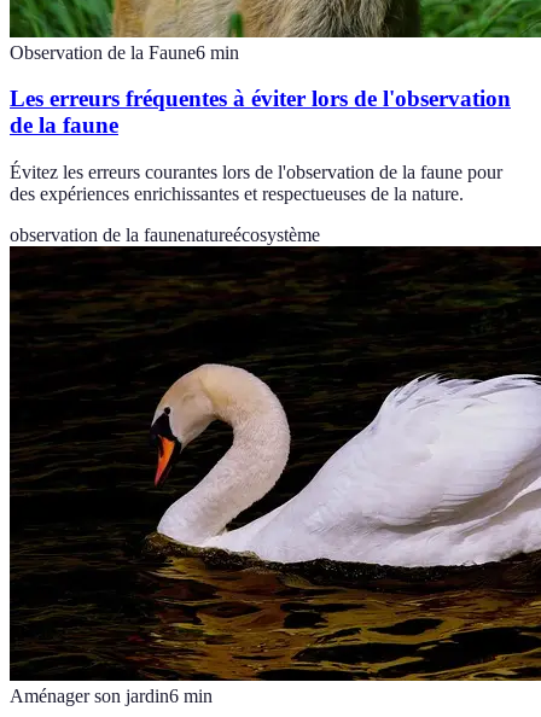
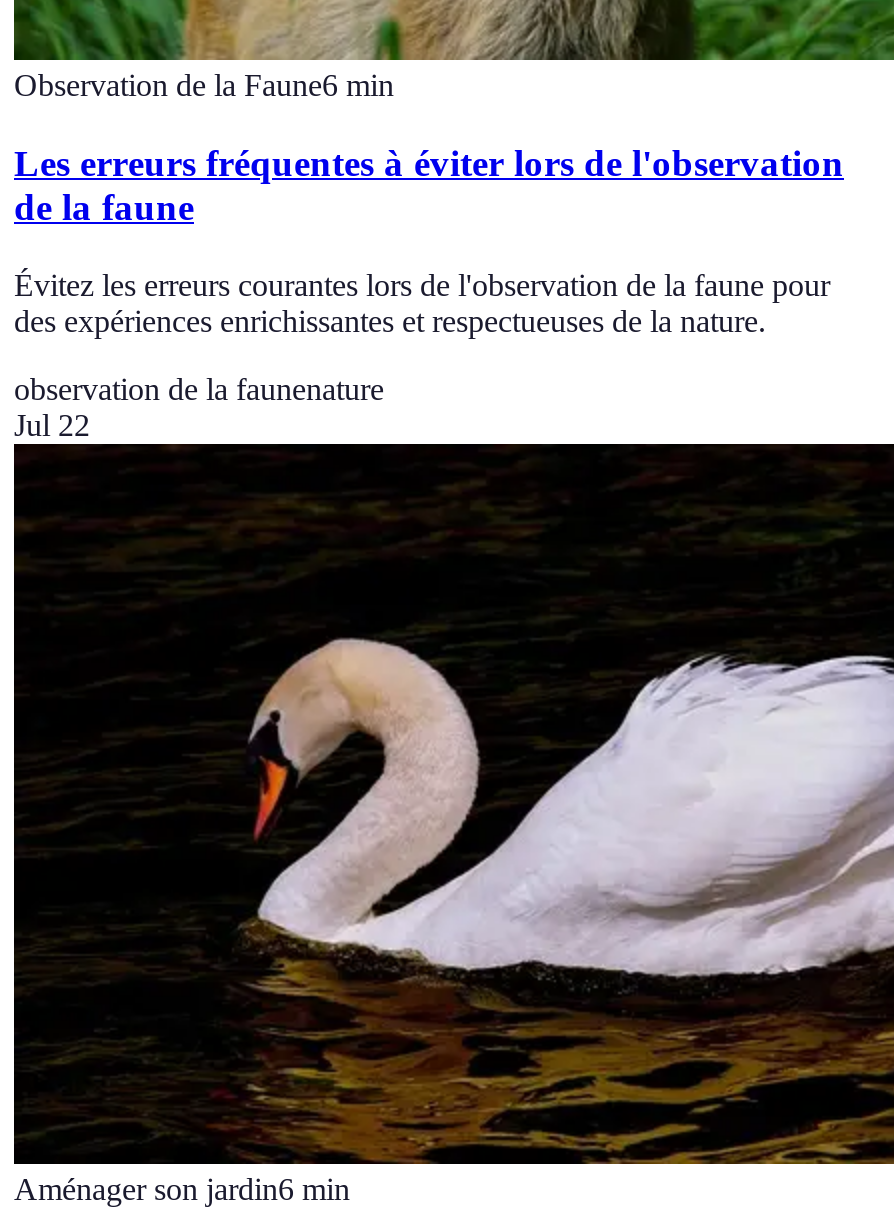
- observation de la faunenatureécosystème
+ observation de la faunenature
+ Jul 22
